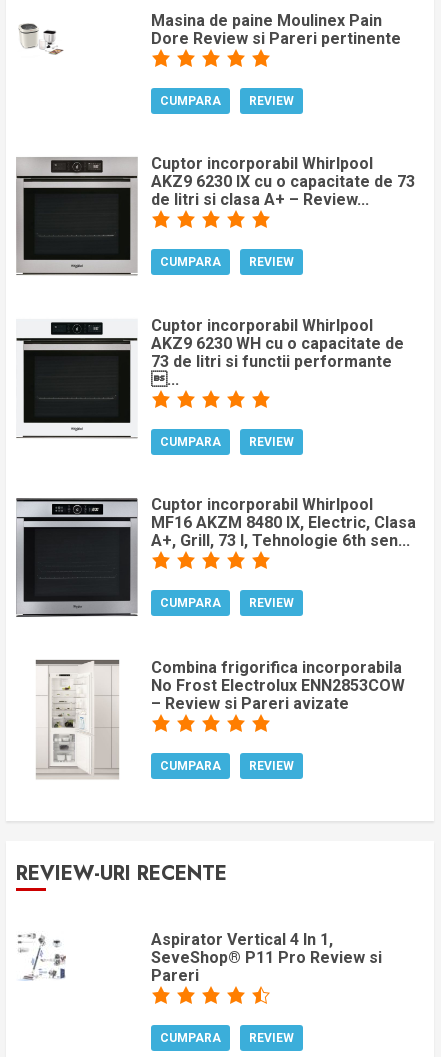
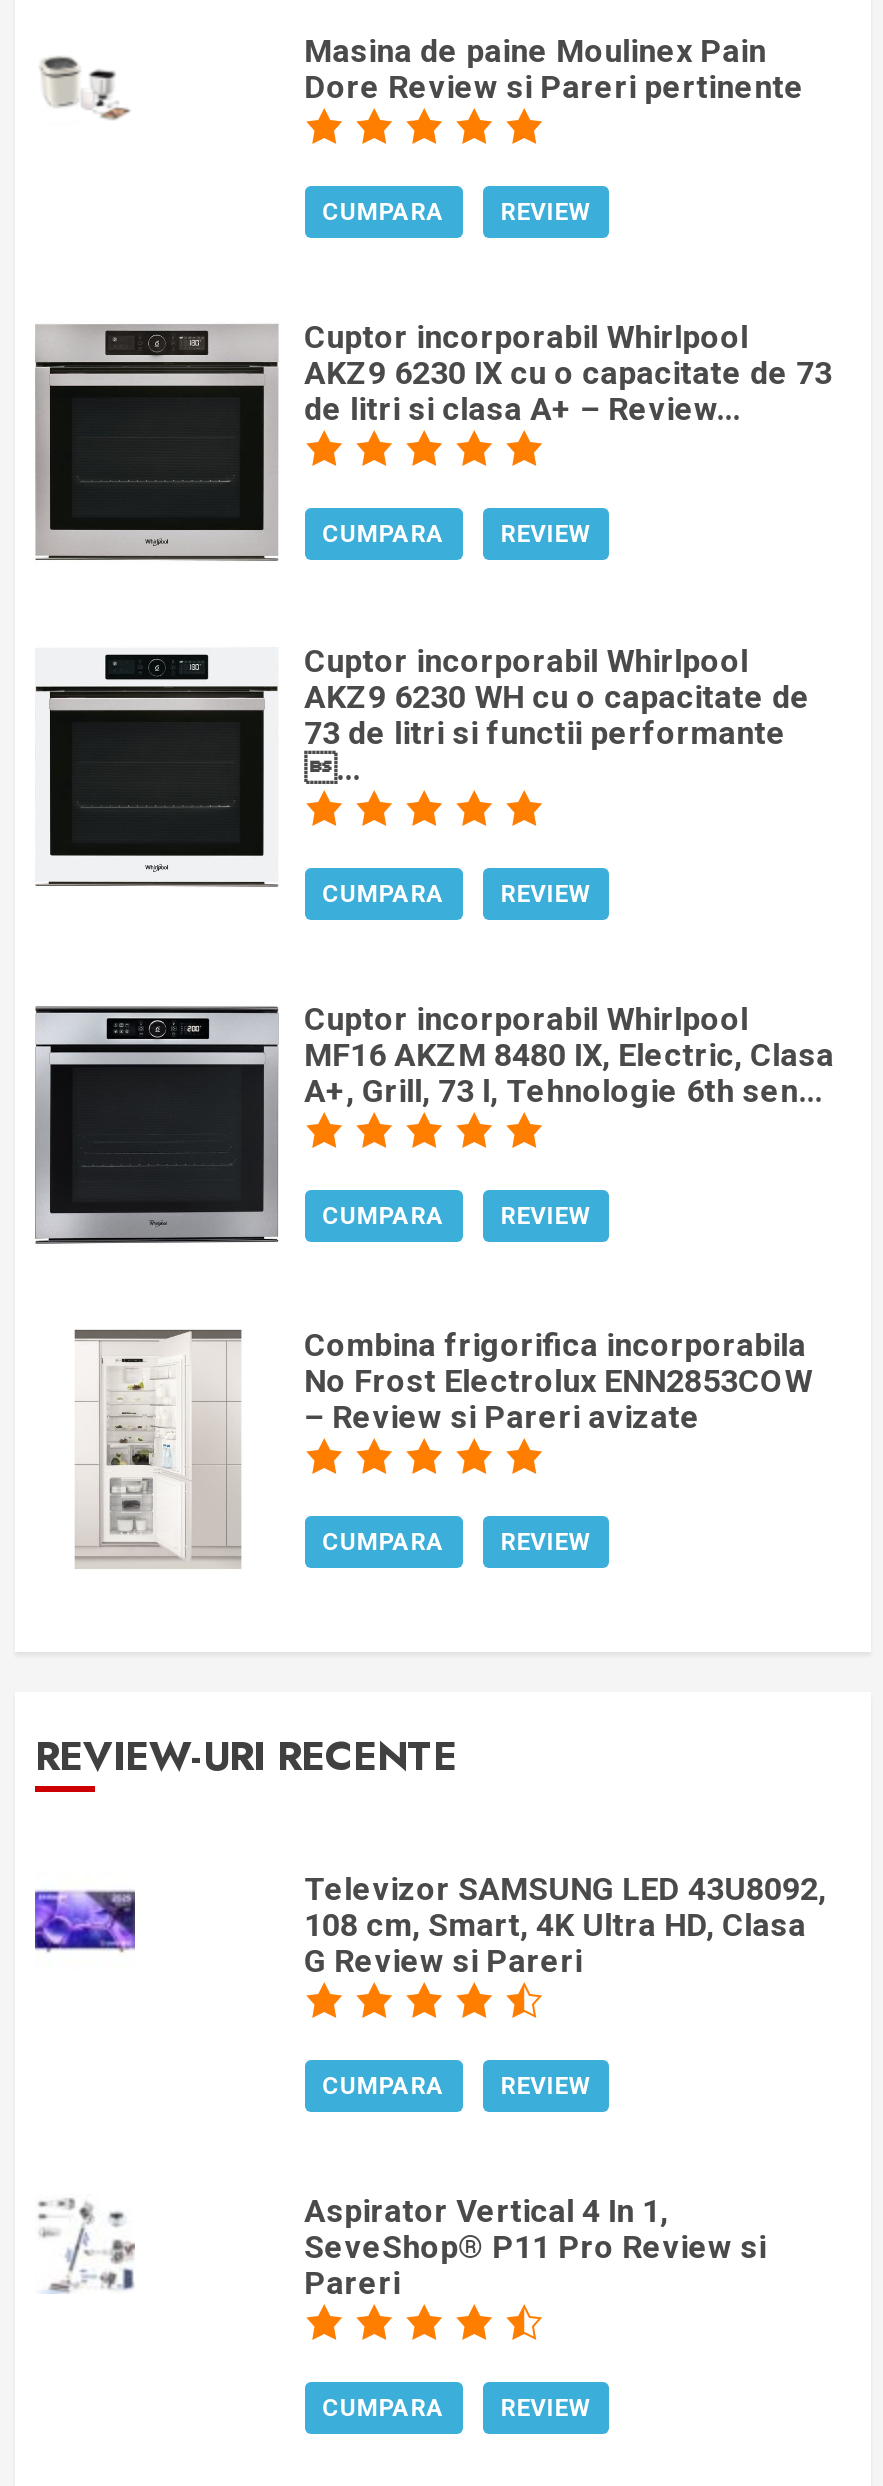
+ [image]

+ Televizor SAMSUNG LED 43U8092,
+ 108 cm, Smart, 4K Ultra HD, Clasa
+ G Review si Pareri
+ CUMPARA
+ REVIEW
